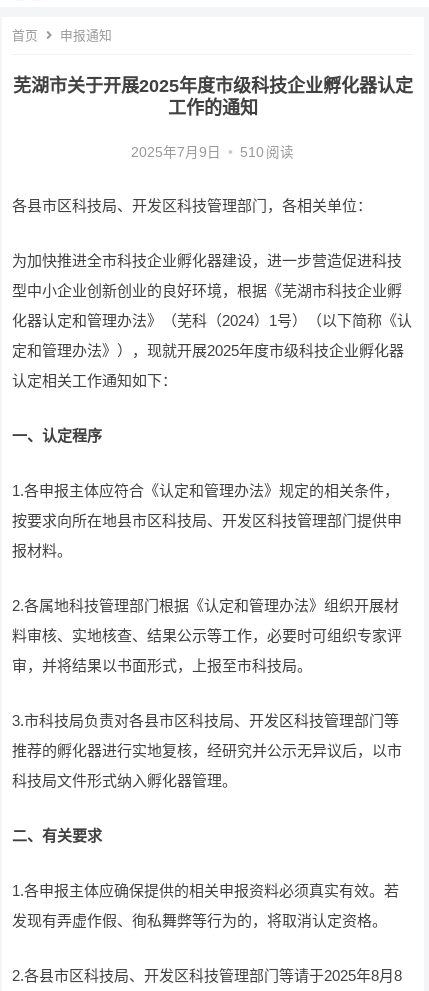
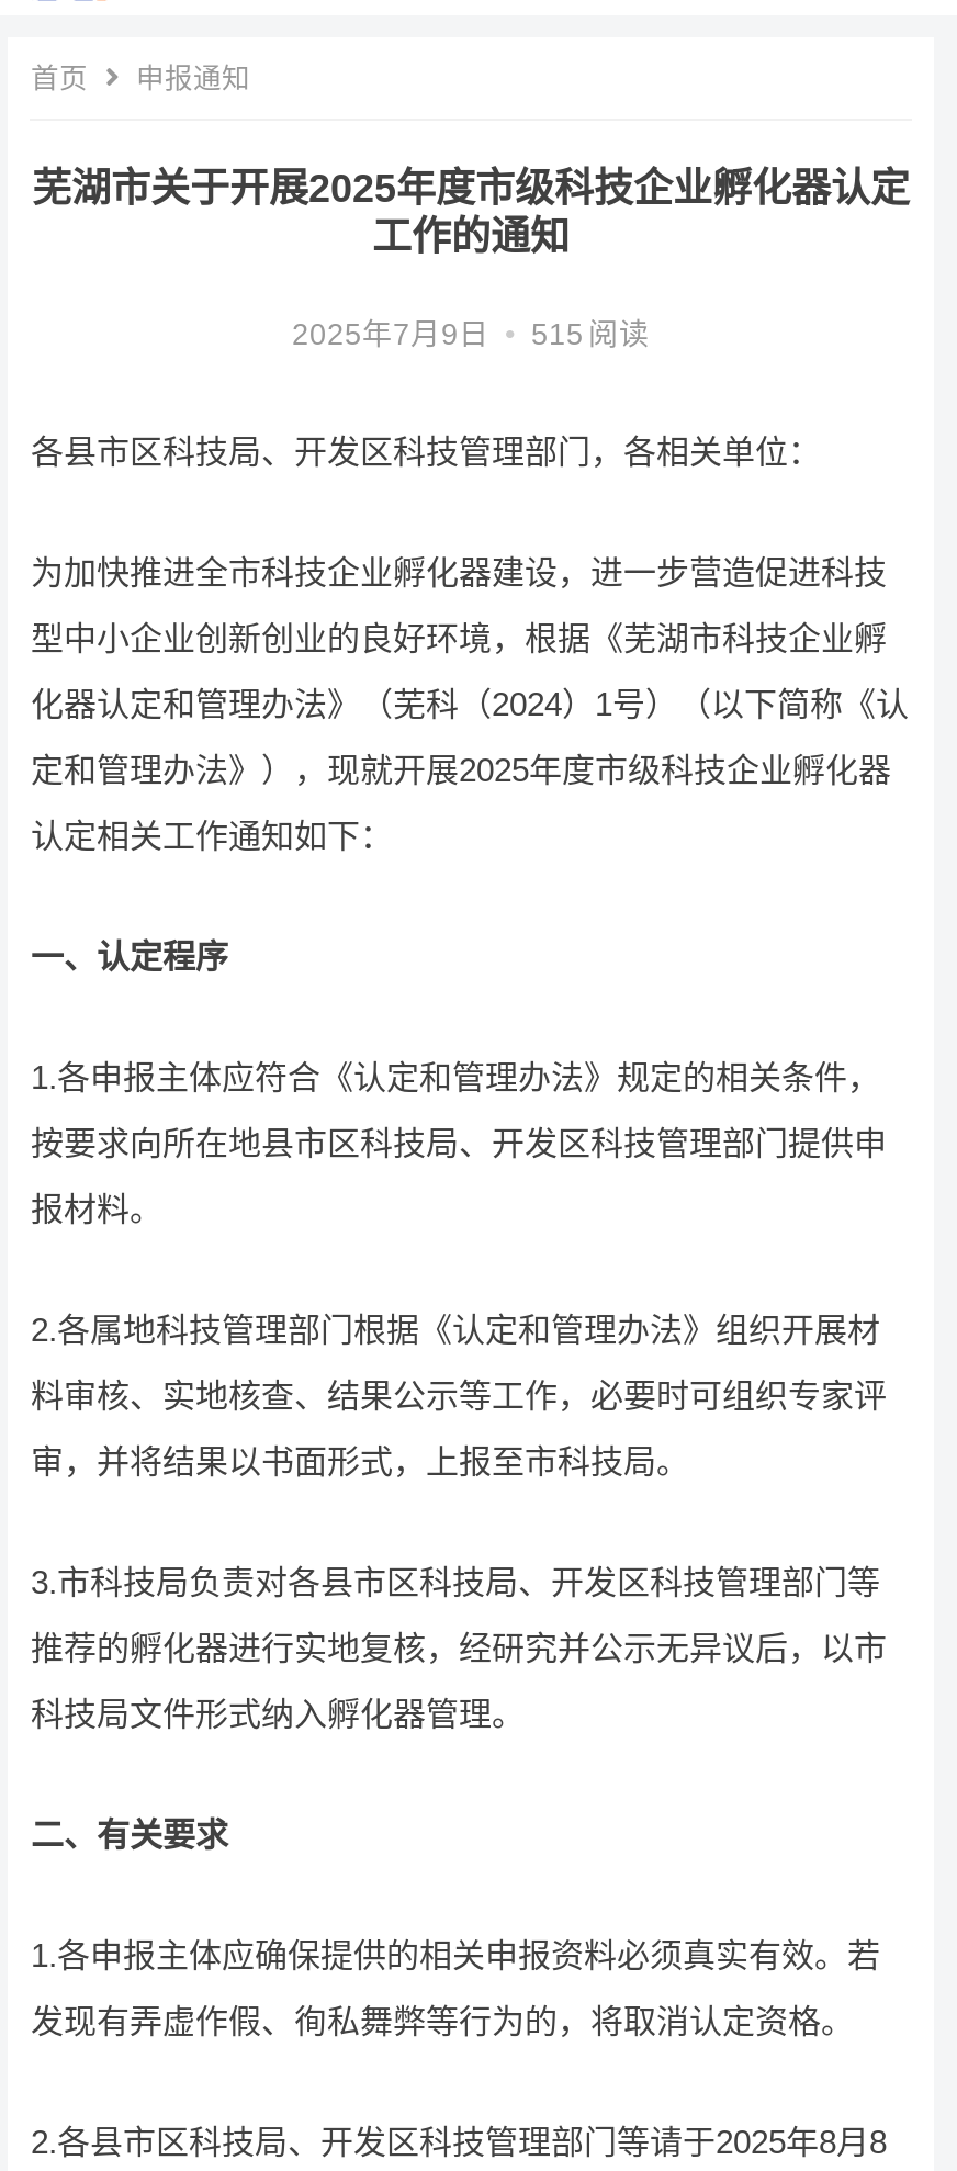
- 2025年7月9日 • 510 阅读
+ 2025年7月9日 • 515 阅读
